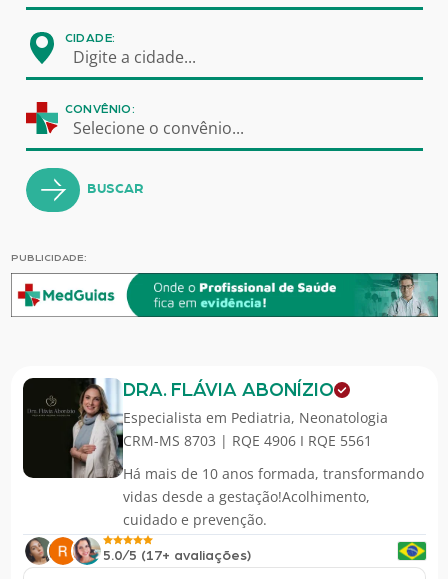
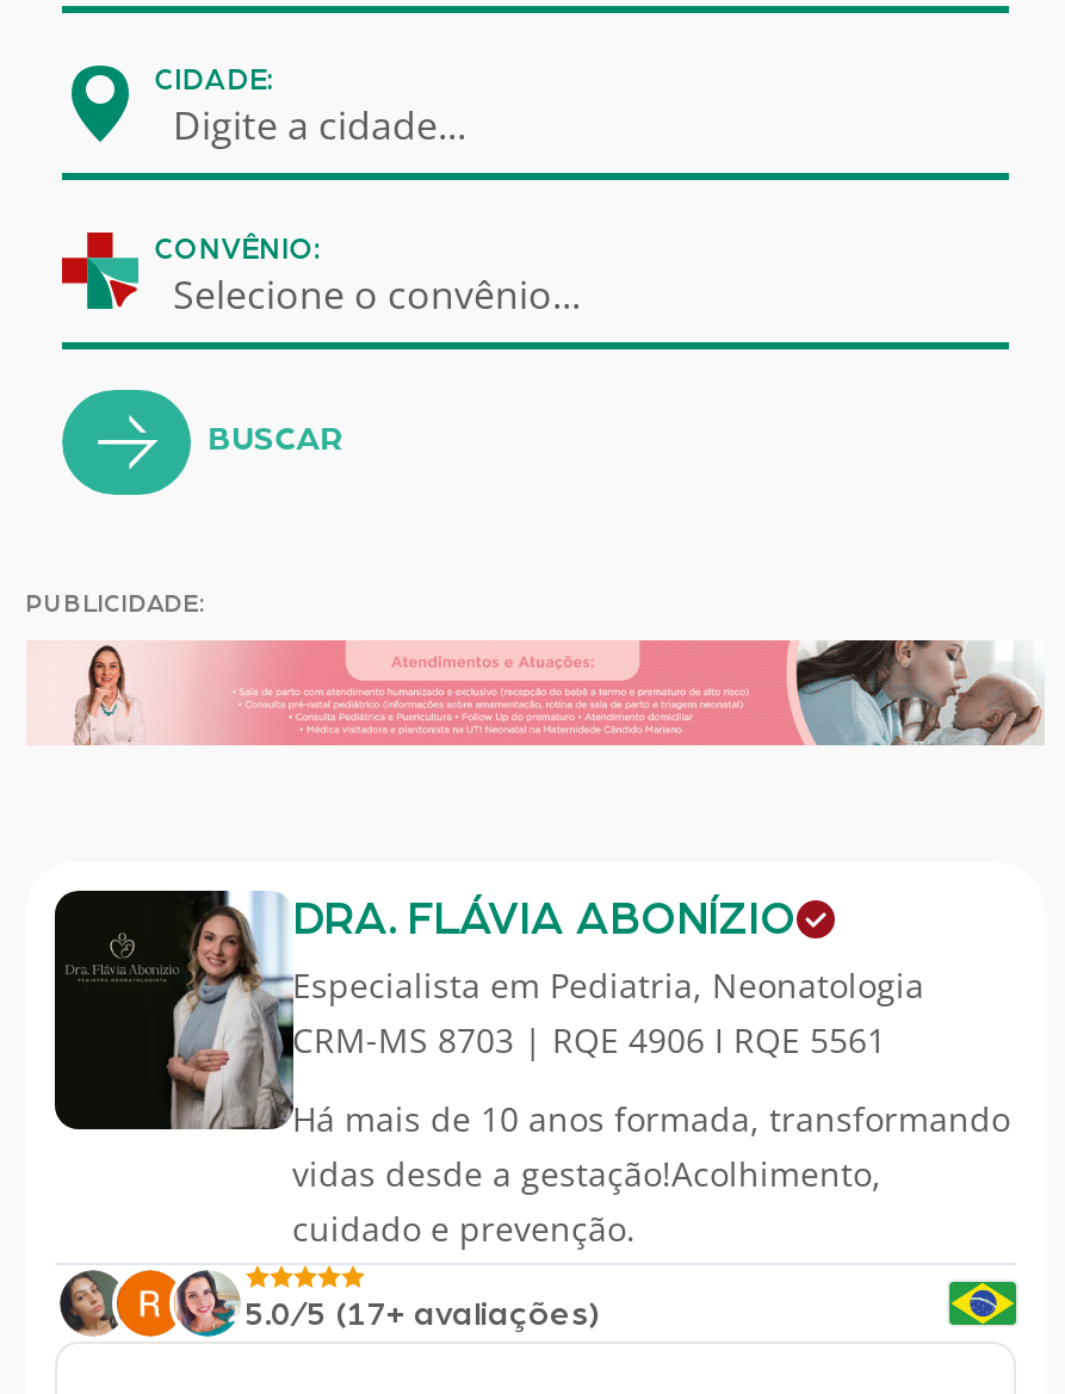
- [image]
+ [image]
